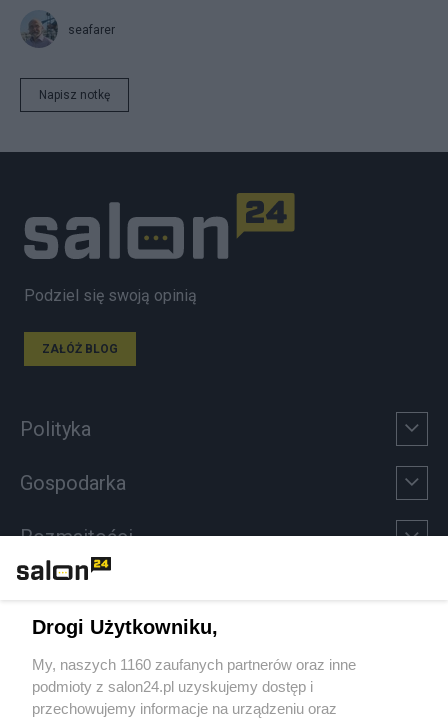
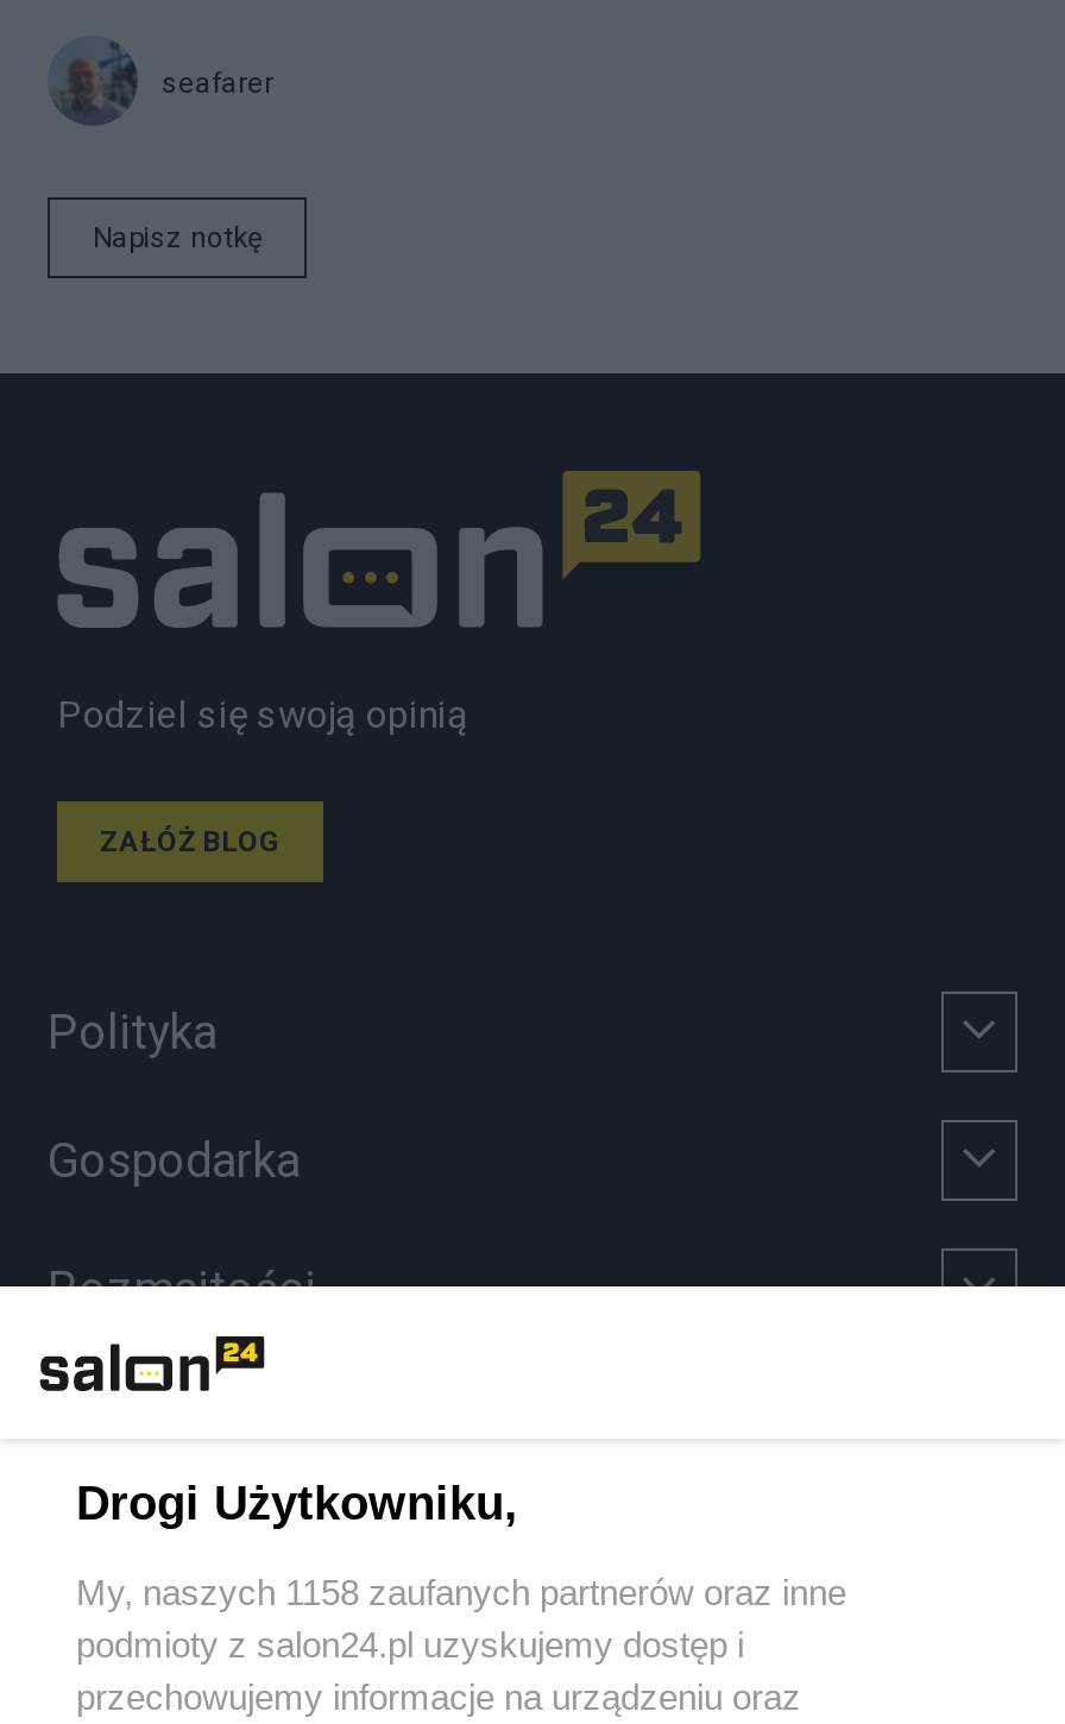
- My, naszych 1160 zaufanych partnerów oraz inne
+ My, naszych 1158 zaufanych partnerów oraz inne
